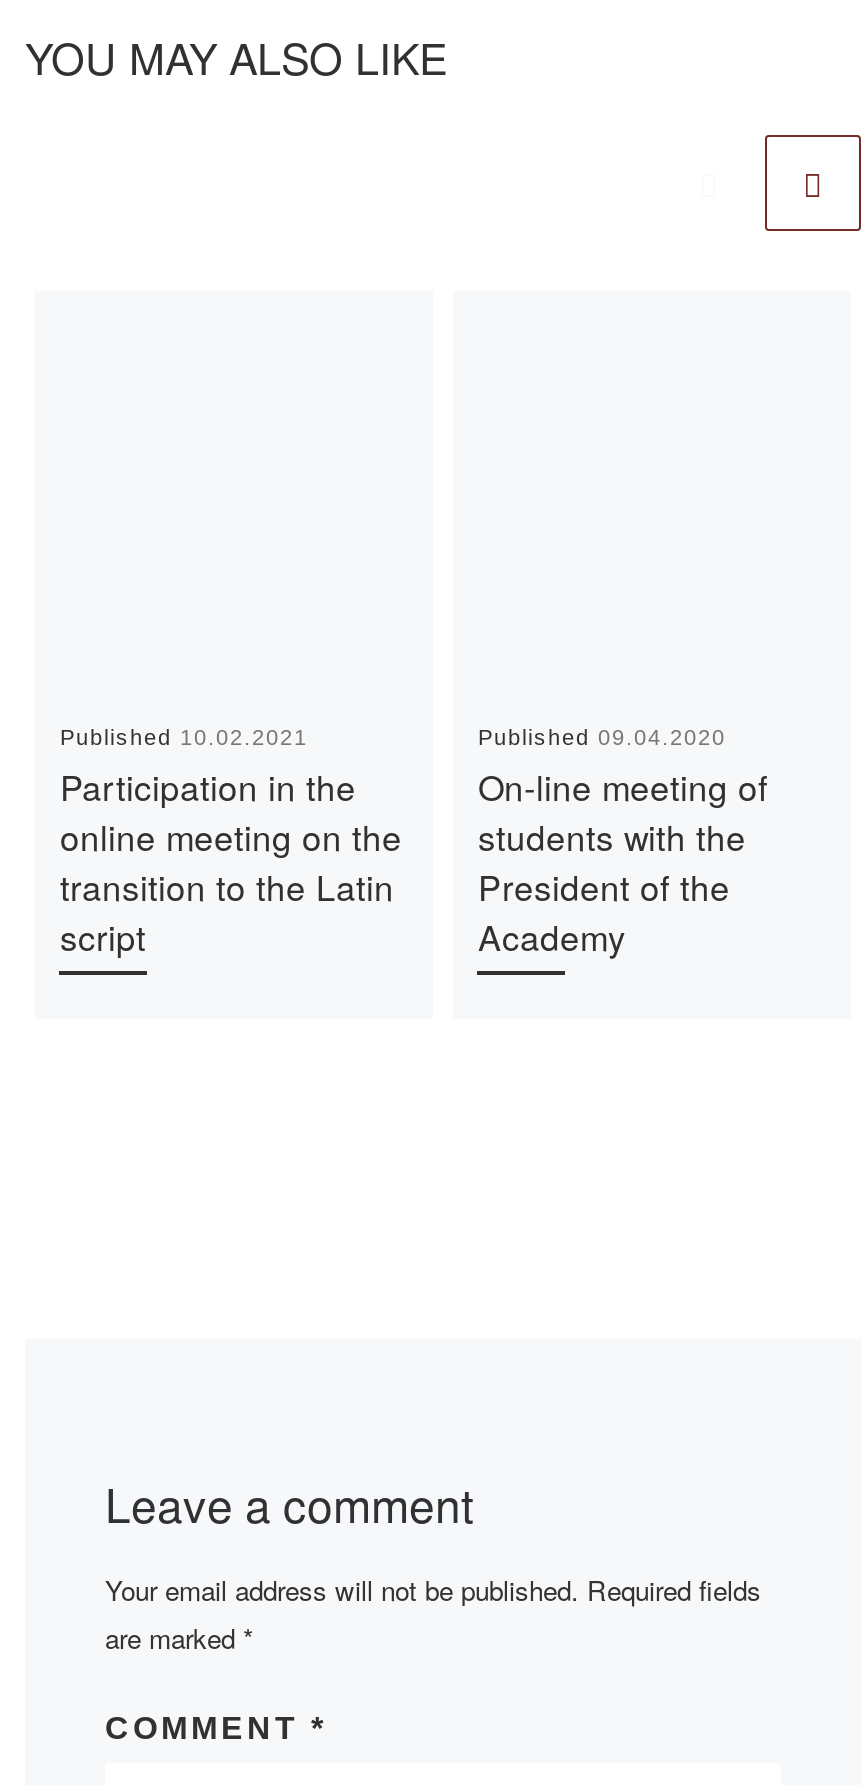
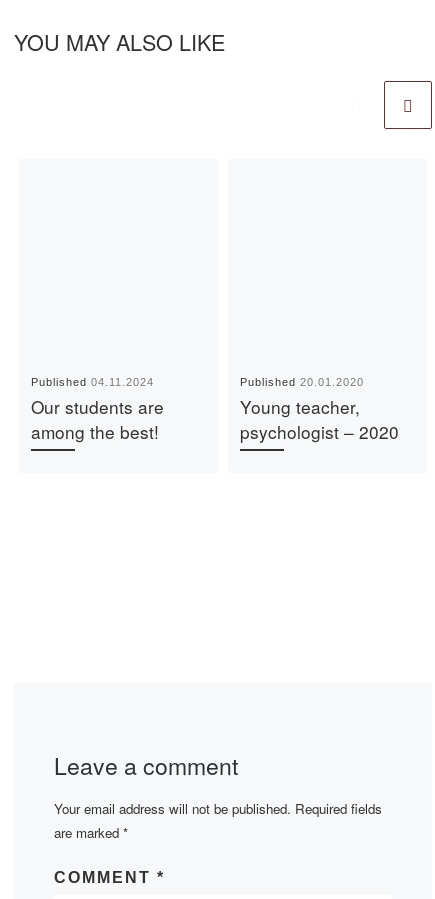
- Published 10.02.2021
- Participation in the
- online meeting on the
- transition to the Latin
- script
+ Published 04.11.2024
+ Our students are
+ among the best!

- Published 09.04.2020
- On-line meeting of
- students with the
- President of the
- Academy
+ Published 20.01.2020
+ Young teacher,
+ psychologist – 2020
